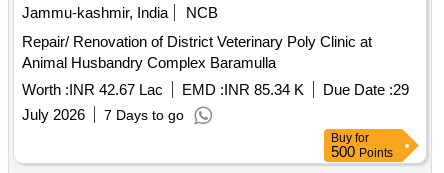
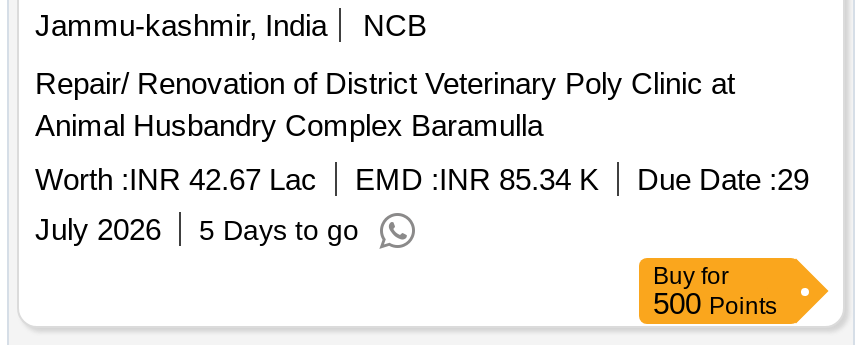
- July 2026 7 Days to go
+ July 2026 5 Days to go
